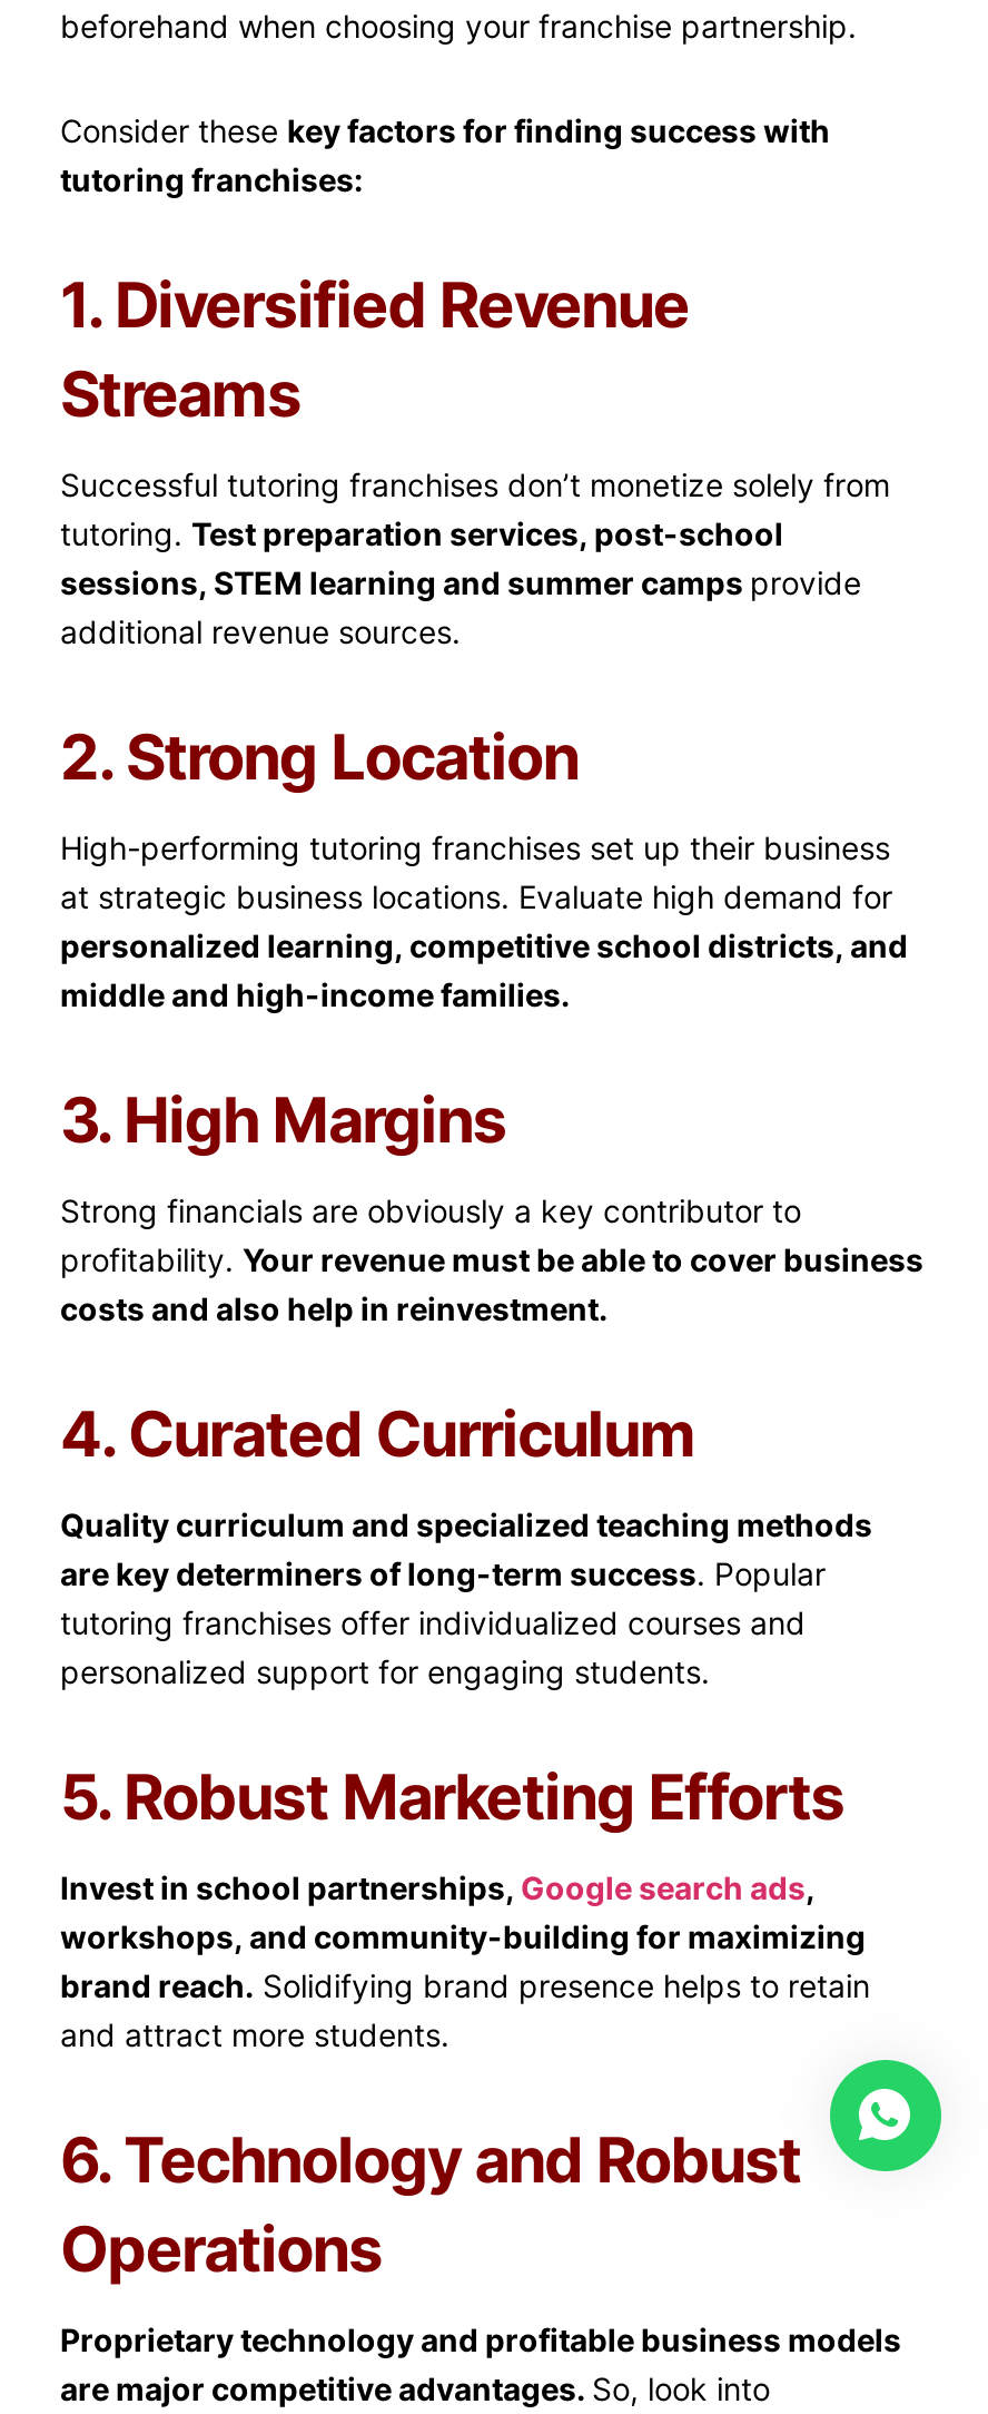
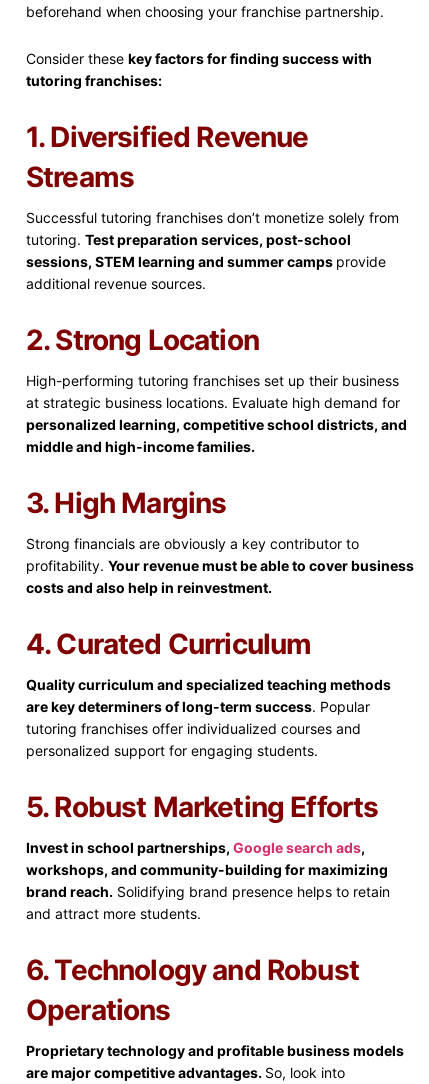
- [image]
